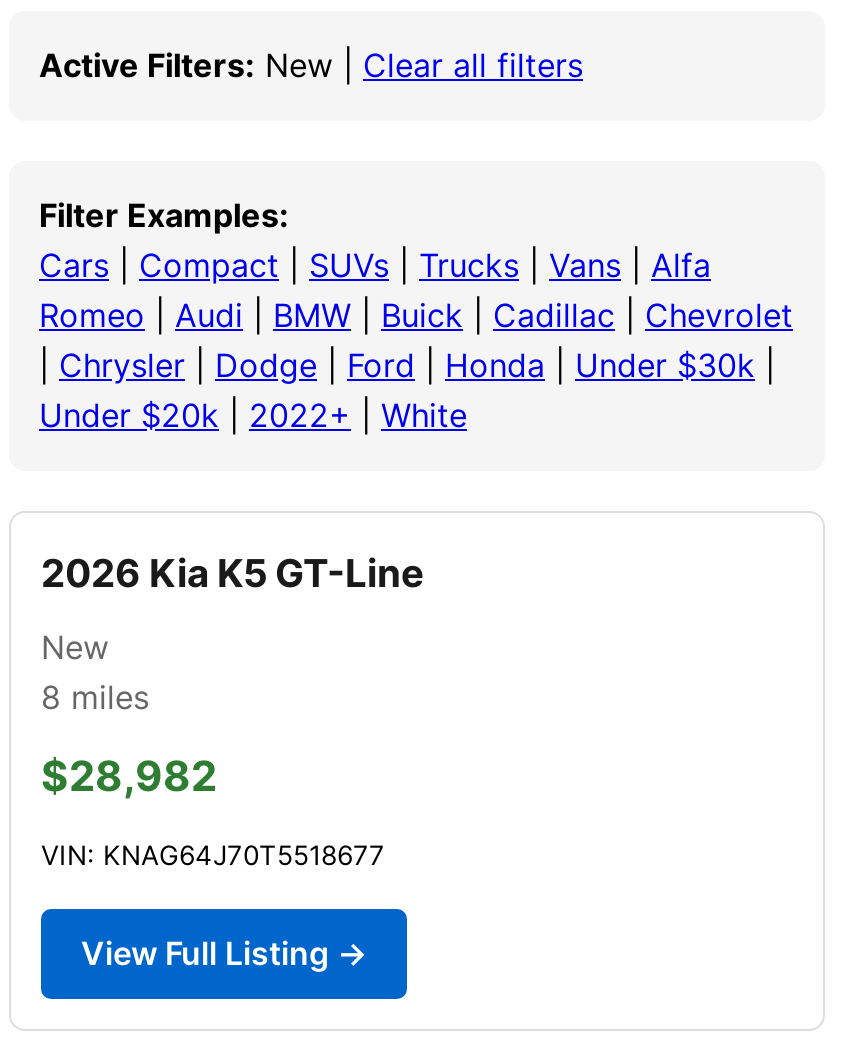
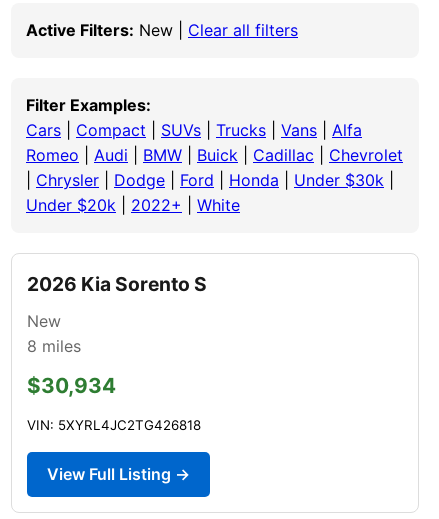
- 2026 Kia K5 GT-Line
+ 2026 Kia Sorento S

- $28,982
+ $30,934

- VIN: KNAG64J70T5518677
+ VIN: 5XYRL4JC2TG426818
